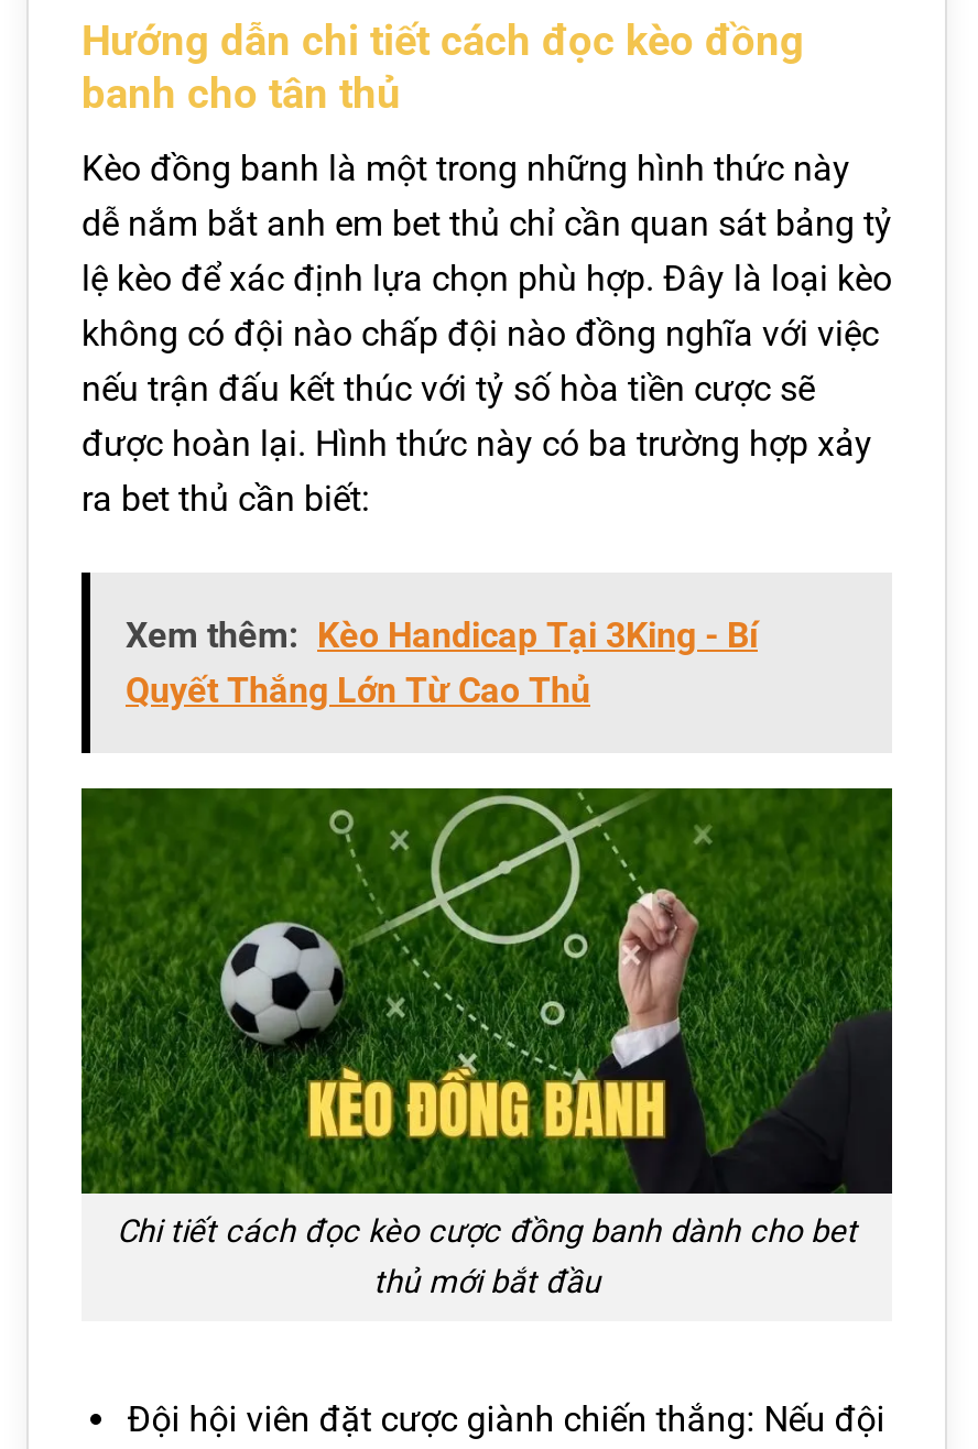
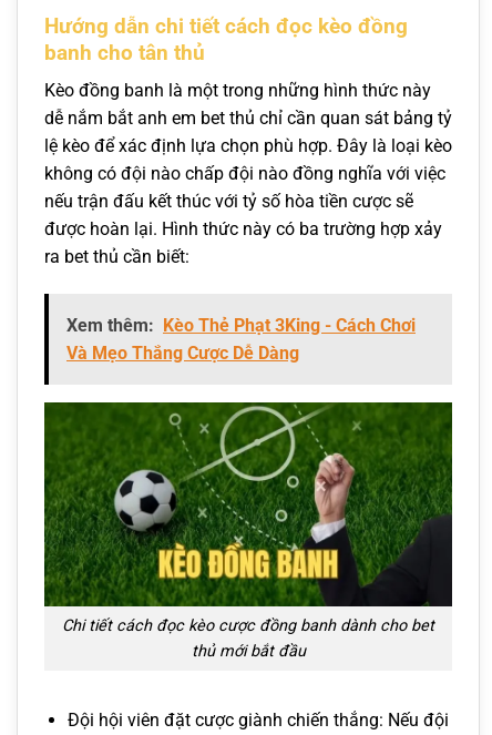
- Xem thêm: Kèo Handicap Tại 3King - Bí
- Quyết Thắng Lớn Từ Cao Thủ
+ Xem thêm: Kèo Thẻ Phạt 3King - Cách Chơi
+ Và Mẹo Thắng Cược Dễ Dàng
